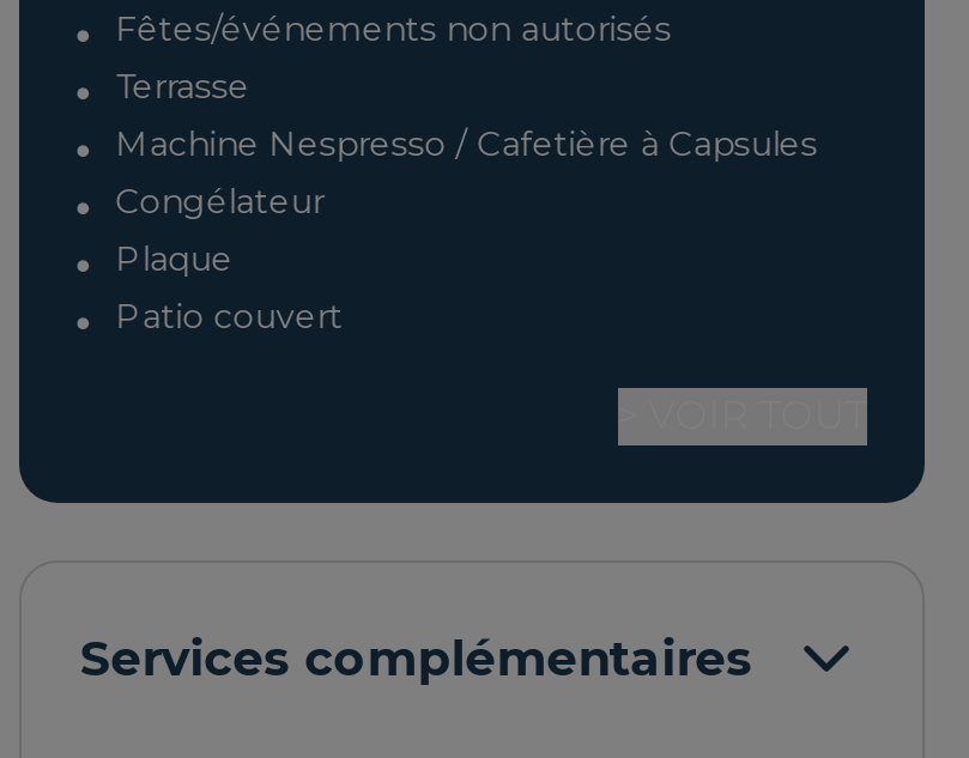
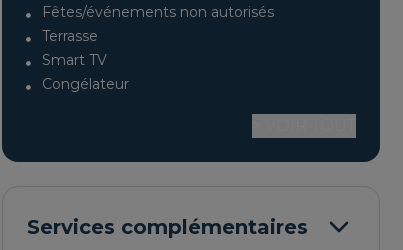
- Machine Nespresso / Cafetière à Capsules
+ Smart TV

- Plaque
- Patio couvert
